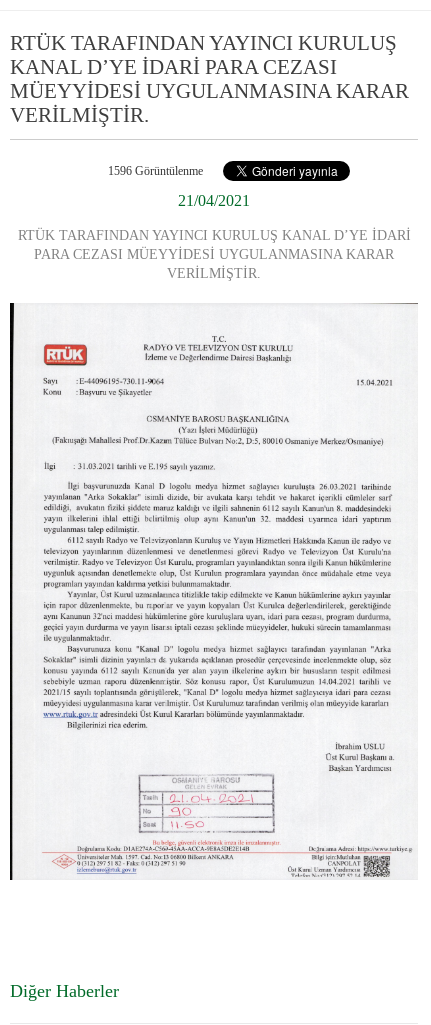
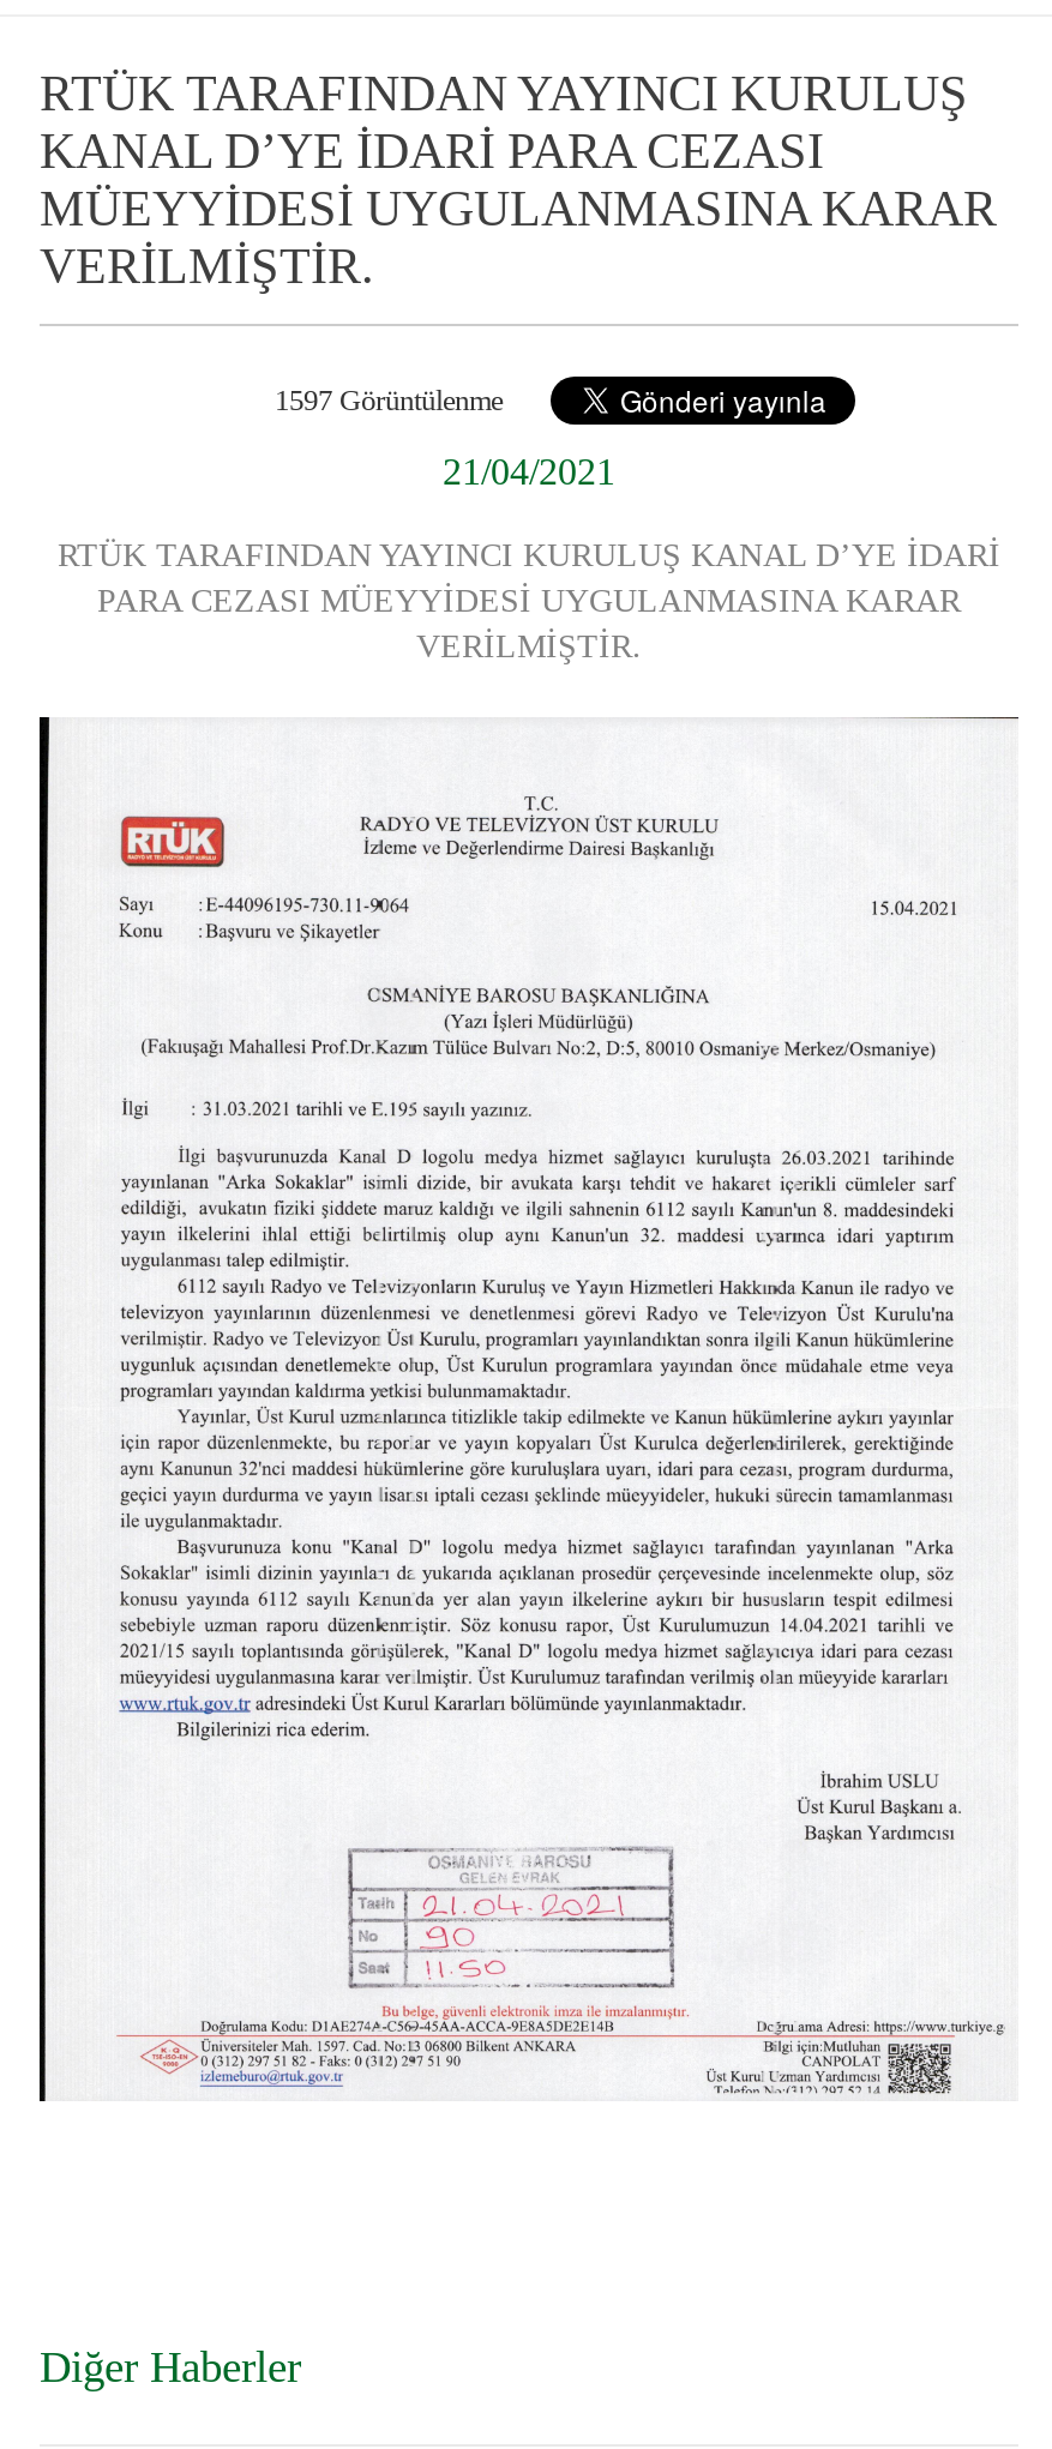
- 1596 Görüntülenme
+ 1597 Görüntülenme
